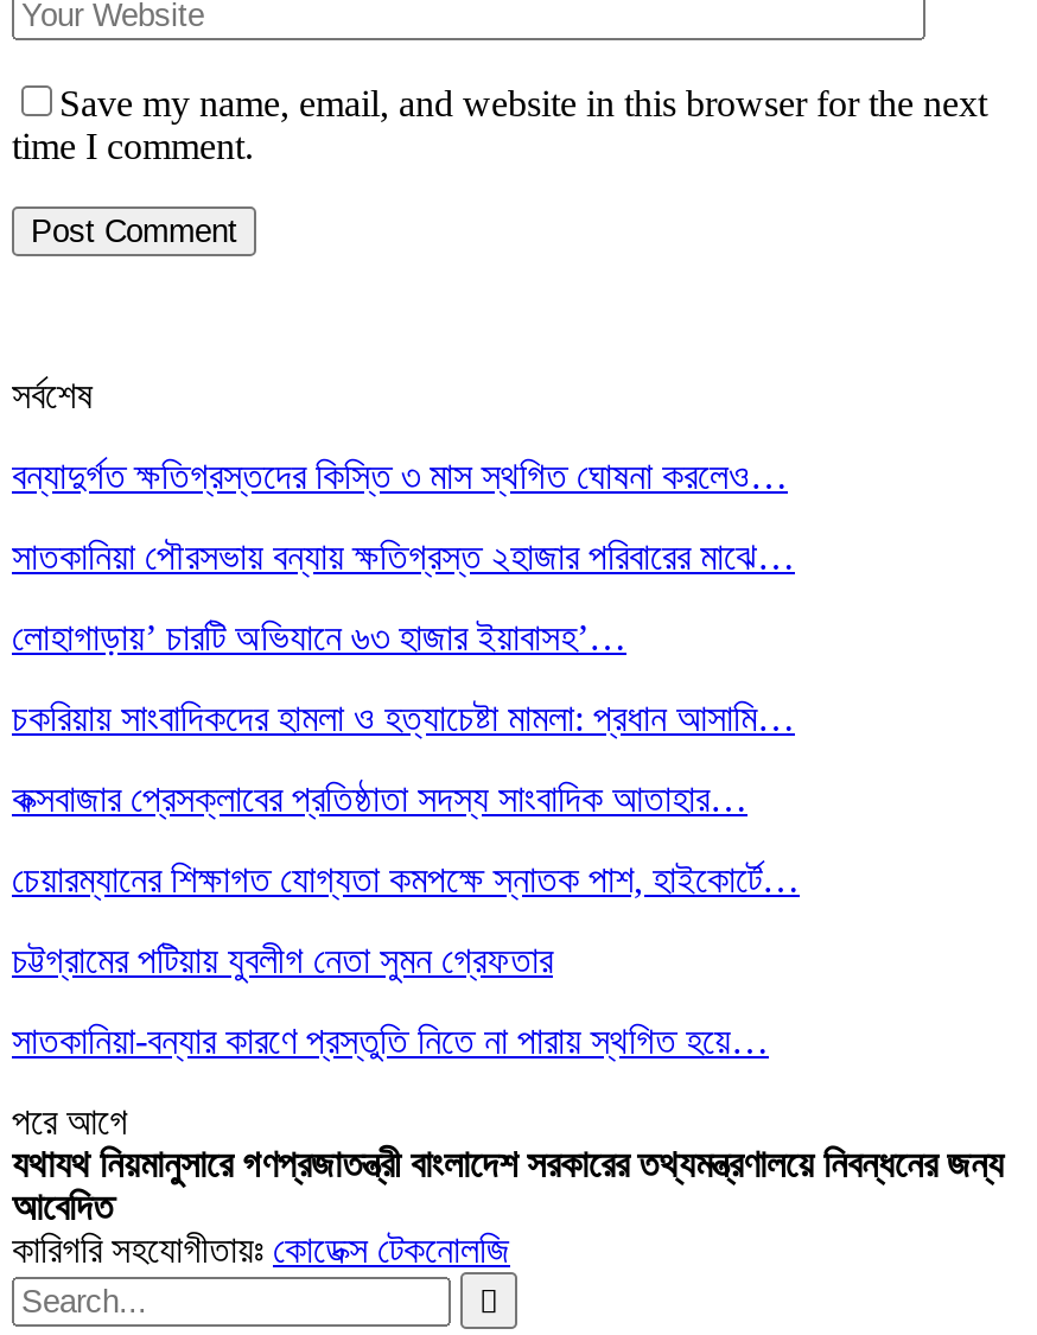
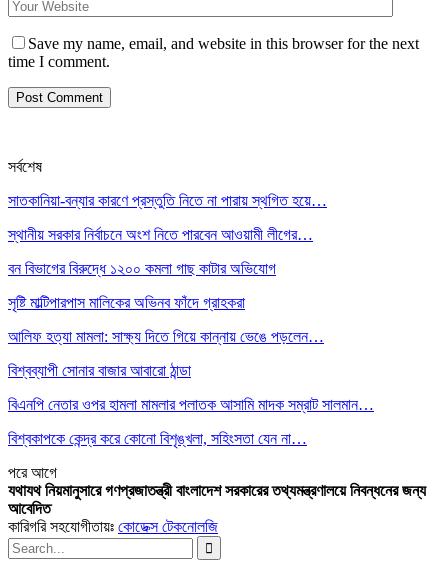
- বন্যাদুর্গত ক্ষতিগ্রস্তদের কিস্তি ৩ মাস স্থগিত ঘোষনা করলেও…
- সাতকানিয়া পৌরসভায় বন্যায় ক্ষতিগ্রস্ত ২হাজার পরিবারের মাঝে…
- লোহাগাড়ায়’ চারটি অভিযানে ৬৩ হাজার ইয়াবাসহ’…
- চকরিয়ায় সাংবাদিকদের হামলা ও হত্যাচেষ্টা মামলা: প্রধান আসামি…
- কক্সবাজার প্রেসক্লাবের প্রতিষ্ঠাতা সদস্য সাংবাদিক আতাহার…
- চেয়ারম্যানের শিক্ষাগত যোগ্যতা কমপক্ষে স্নাতক পাশ, হাইকোর্টে…
- চট্টগ্রামের পটিয়ায় যুবলীগ নেতা সুমন গ্রেফতার

moved up: সাতকানিয়া-বন্যার কারণে প্রস্তুতি নিতে না পারায় স্থগিত হয়ে…

+ স্থানীয় সরকার নির্বাচনে অংশ নিতে পারবেন আওয়ামী লীগের…
+ বন বিভাগের বিরুদ্ধে ১২০০ কমলা গাছ কাটার অভিযোগ
+ সৃষ্টি মাল্টিপারপাস মালিকের অভিনব ফাঁদে গ্রাহকরা
+ আলিফ হত্যা মামলা: সাক্ষ্য দিতে গিয়ে কান্নায় ভেঙে পড়লেন…
+ বিশ্বব্যাপী সোনার বাজার আবারো ঠান্ডা
+ বিএনপি নেতার ওপর হামলা মামলার পলাতক আসামি মাদক সম্রাট সালমান…
+ বিশ্বকাপকে কেন্দ্র করে কোনো বিশৃঙ্খলা, সহিংসতা যেন না…
